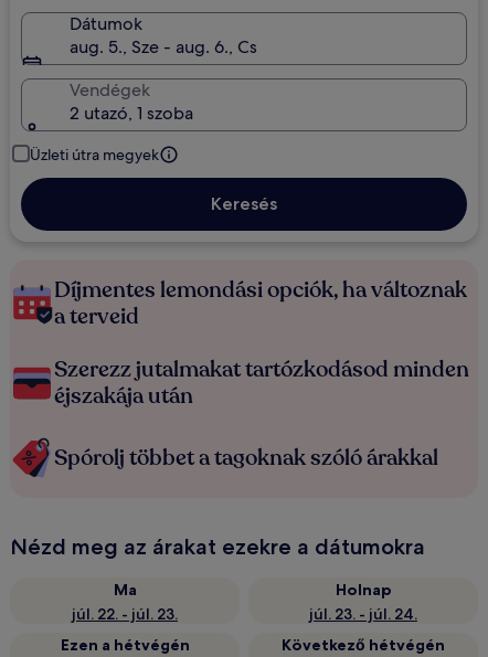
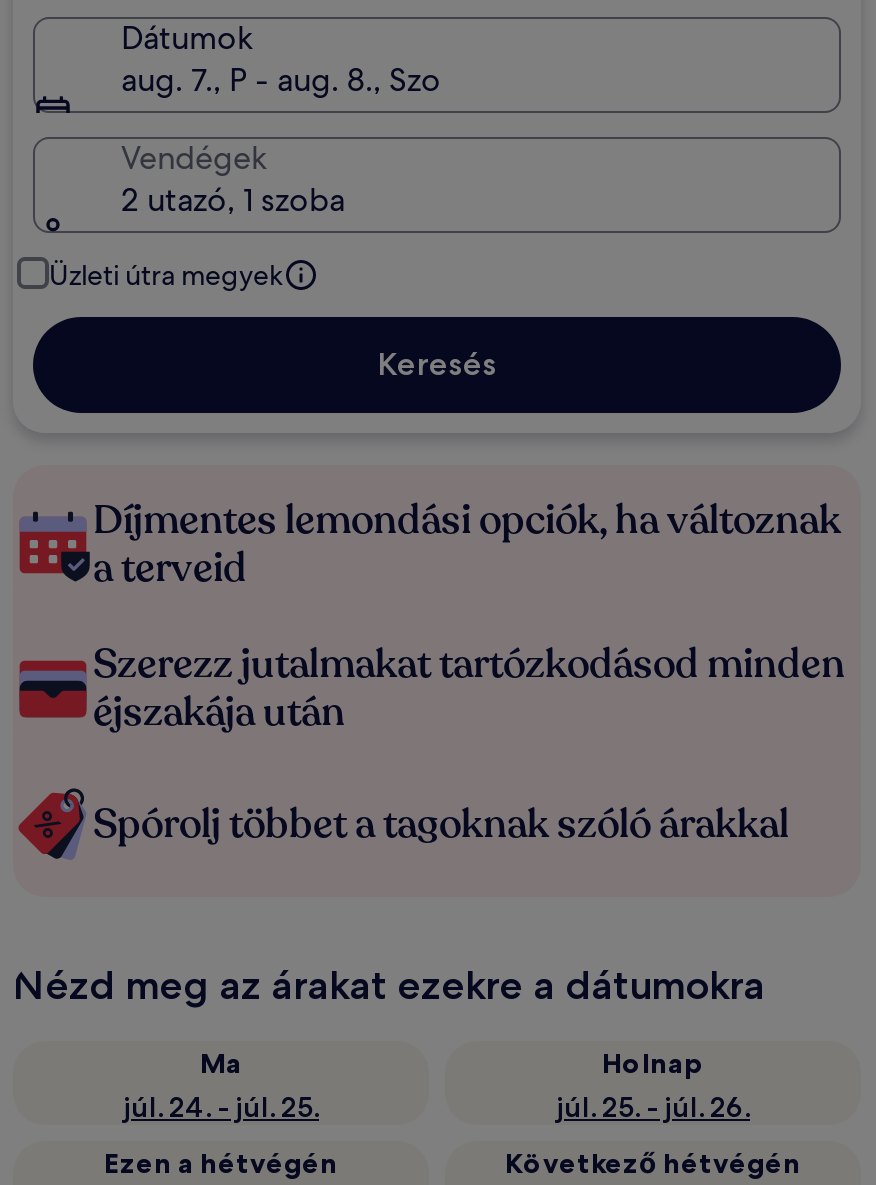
- aug. 5., Sze - aug. 6., Cs
+ aug. 7., P - aug. 8., Szo

- júl. 22. - júl. 23.
+ júl. 24. - júl. 25.

- júl. 23. - júl. 24.
+ júl. 25. - júl. 26.
